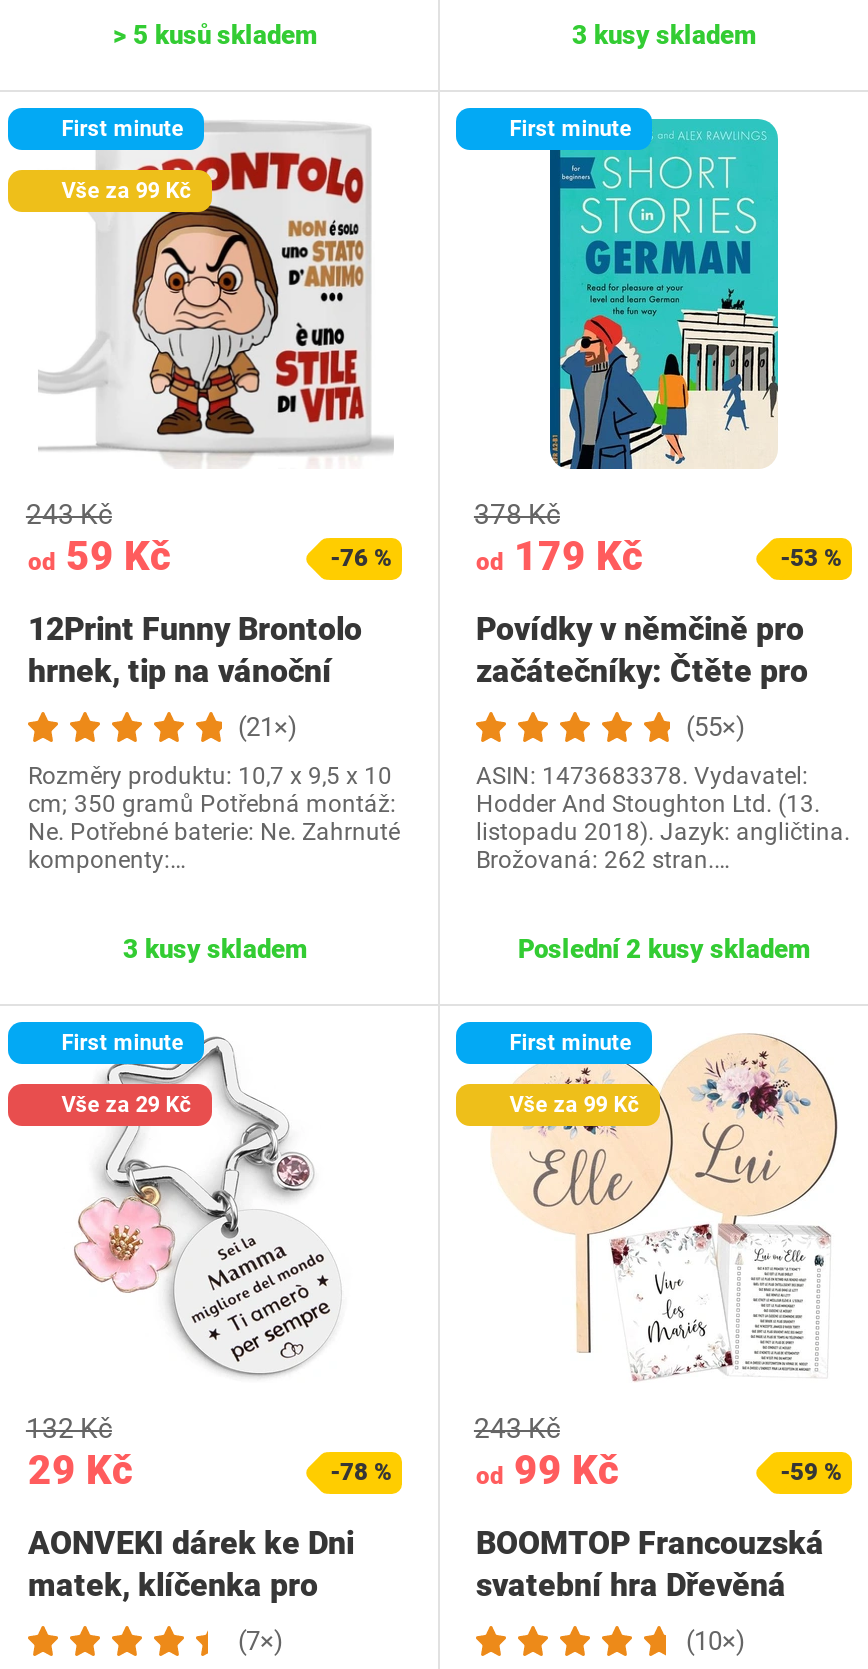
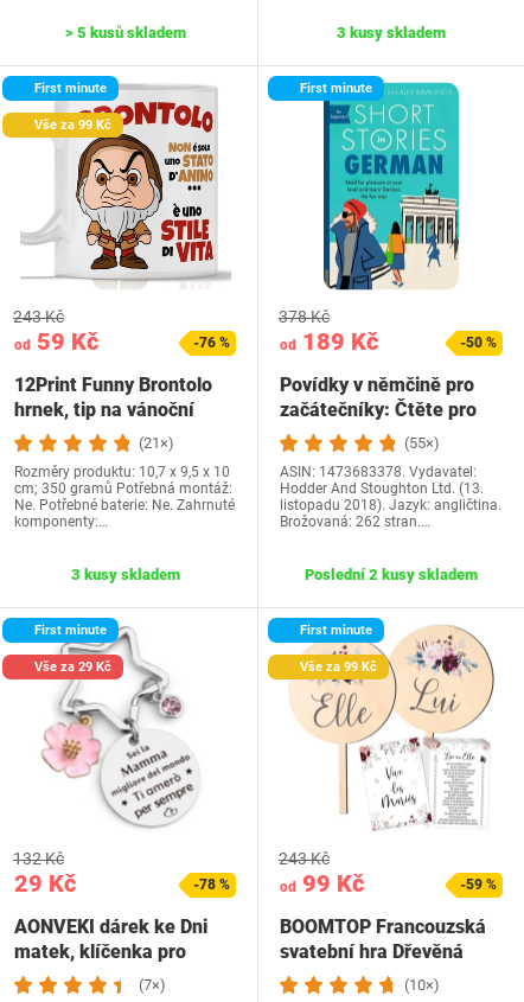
- od 179 Kč
+ od 189 Kč

- -53 %
+ -50 %
